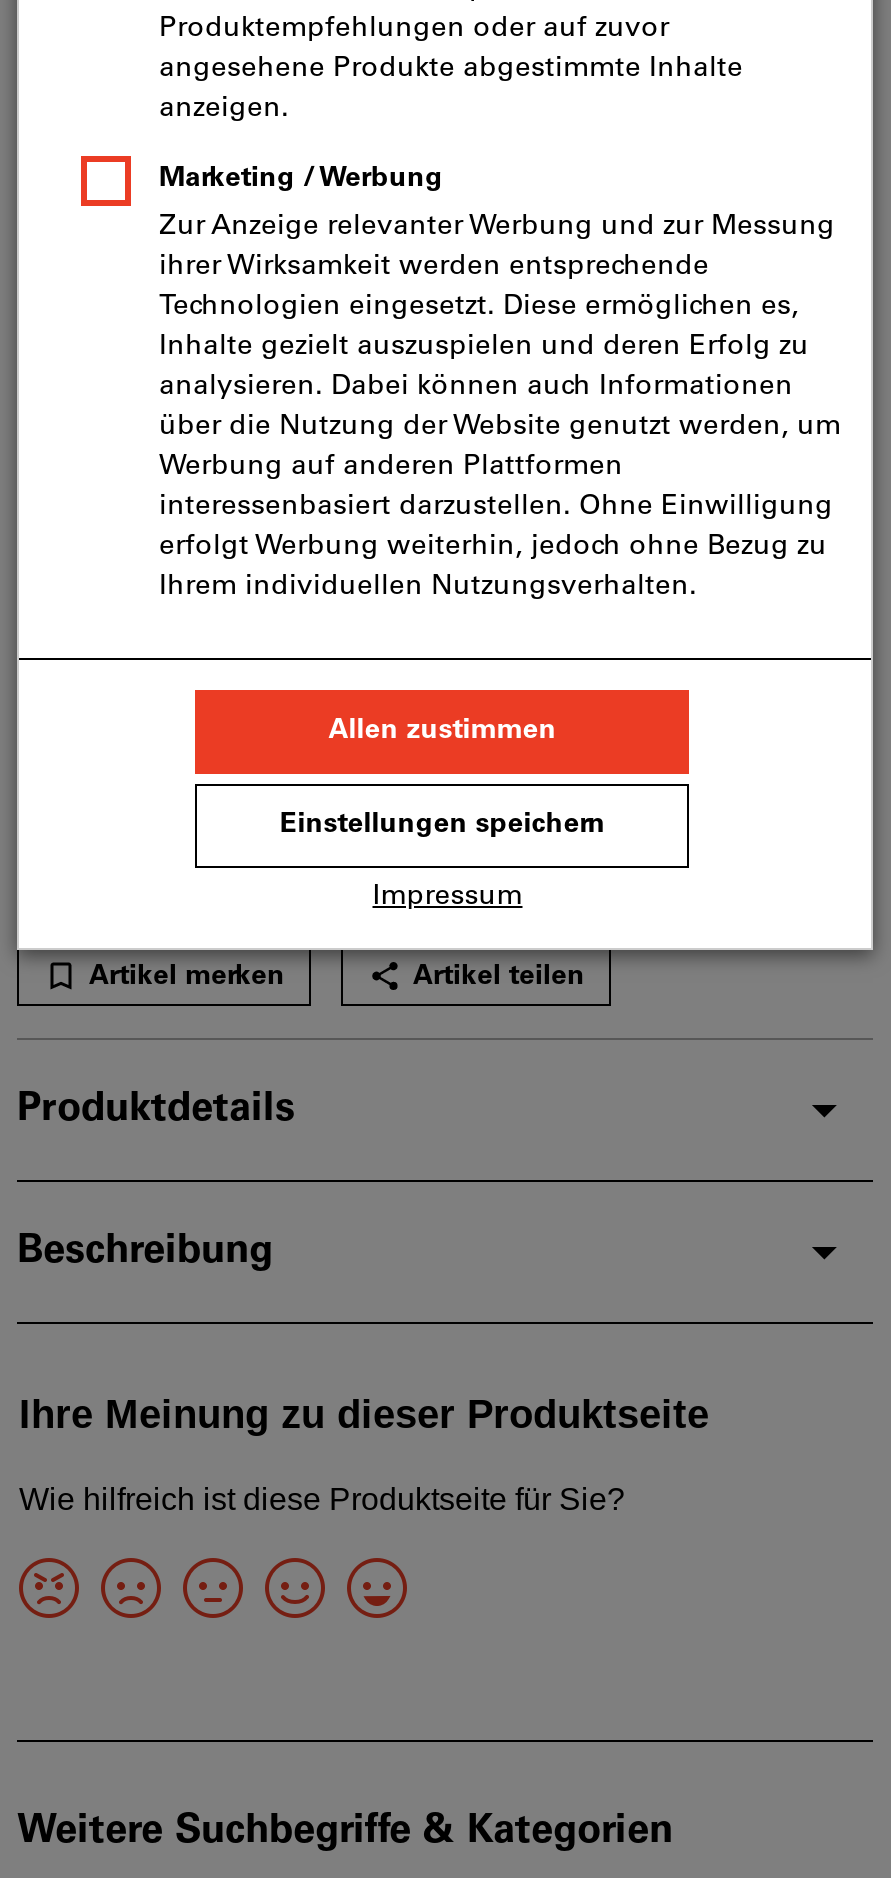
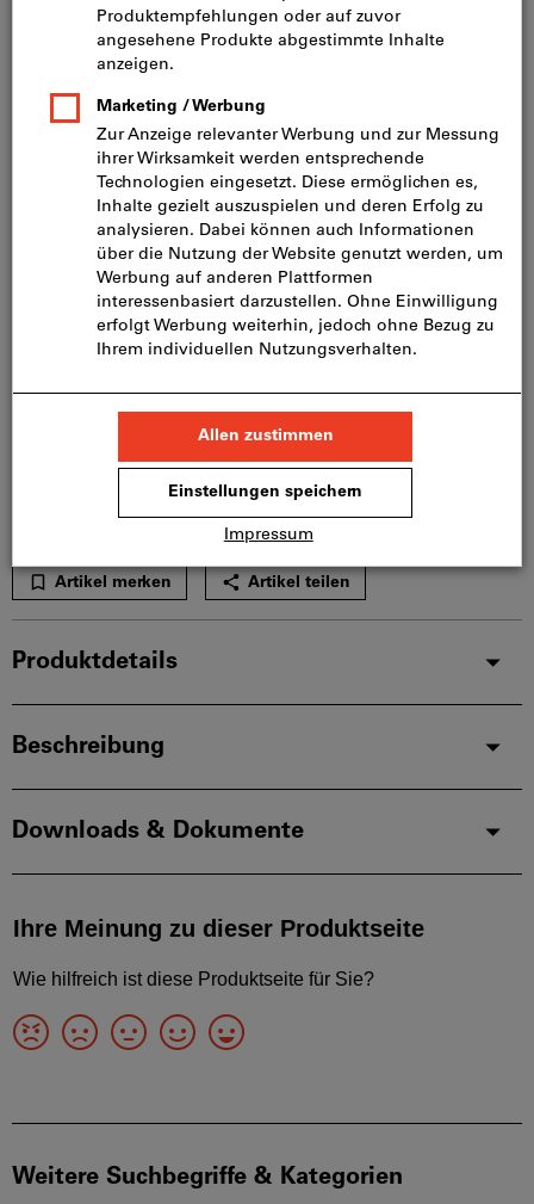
+ Downloads & Dokumente
